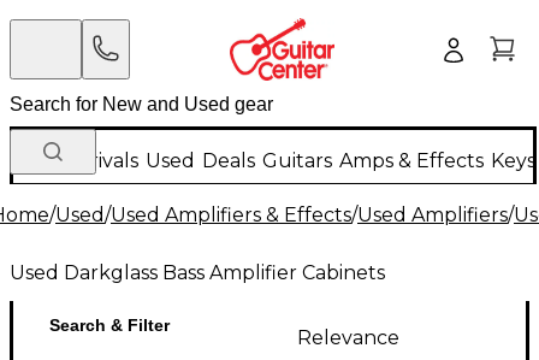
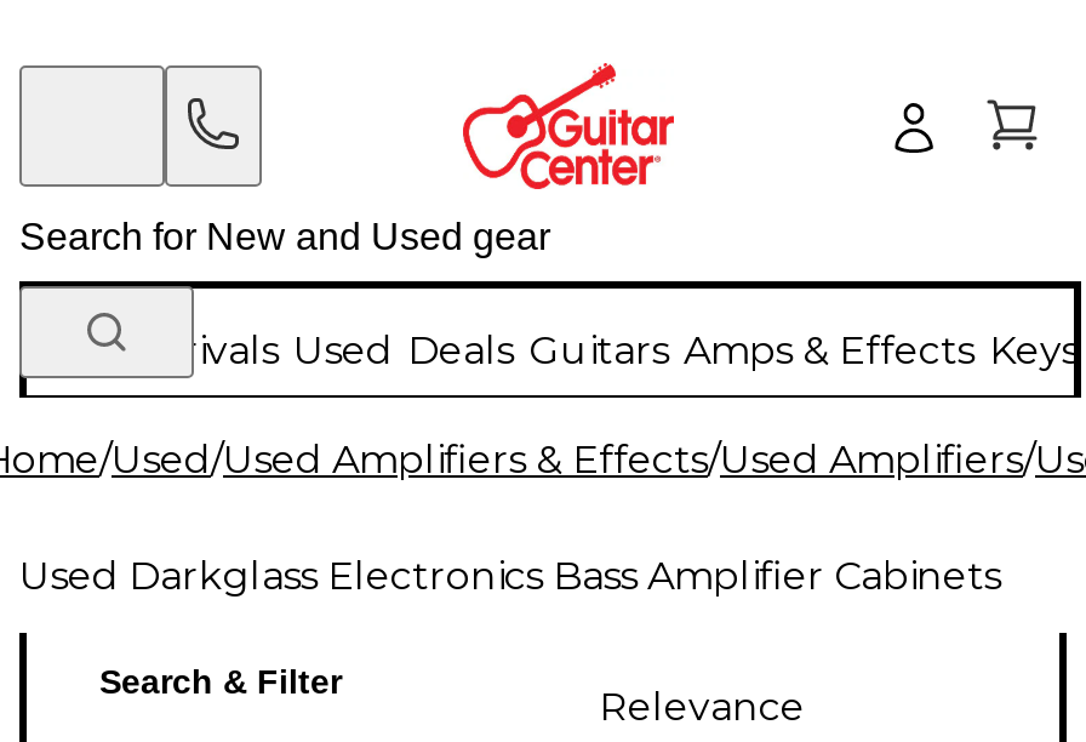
- Used Darkglass Bass Amplifier Cabinets
+ Used Darkglass Electronics Bass Amplifier Cabinets
